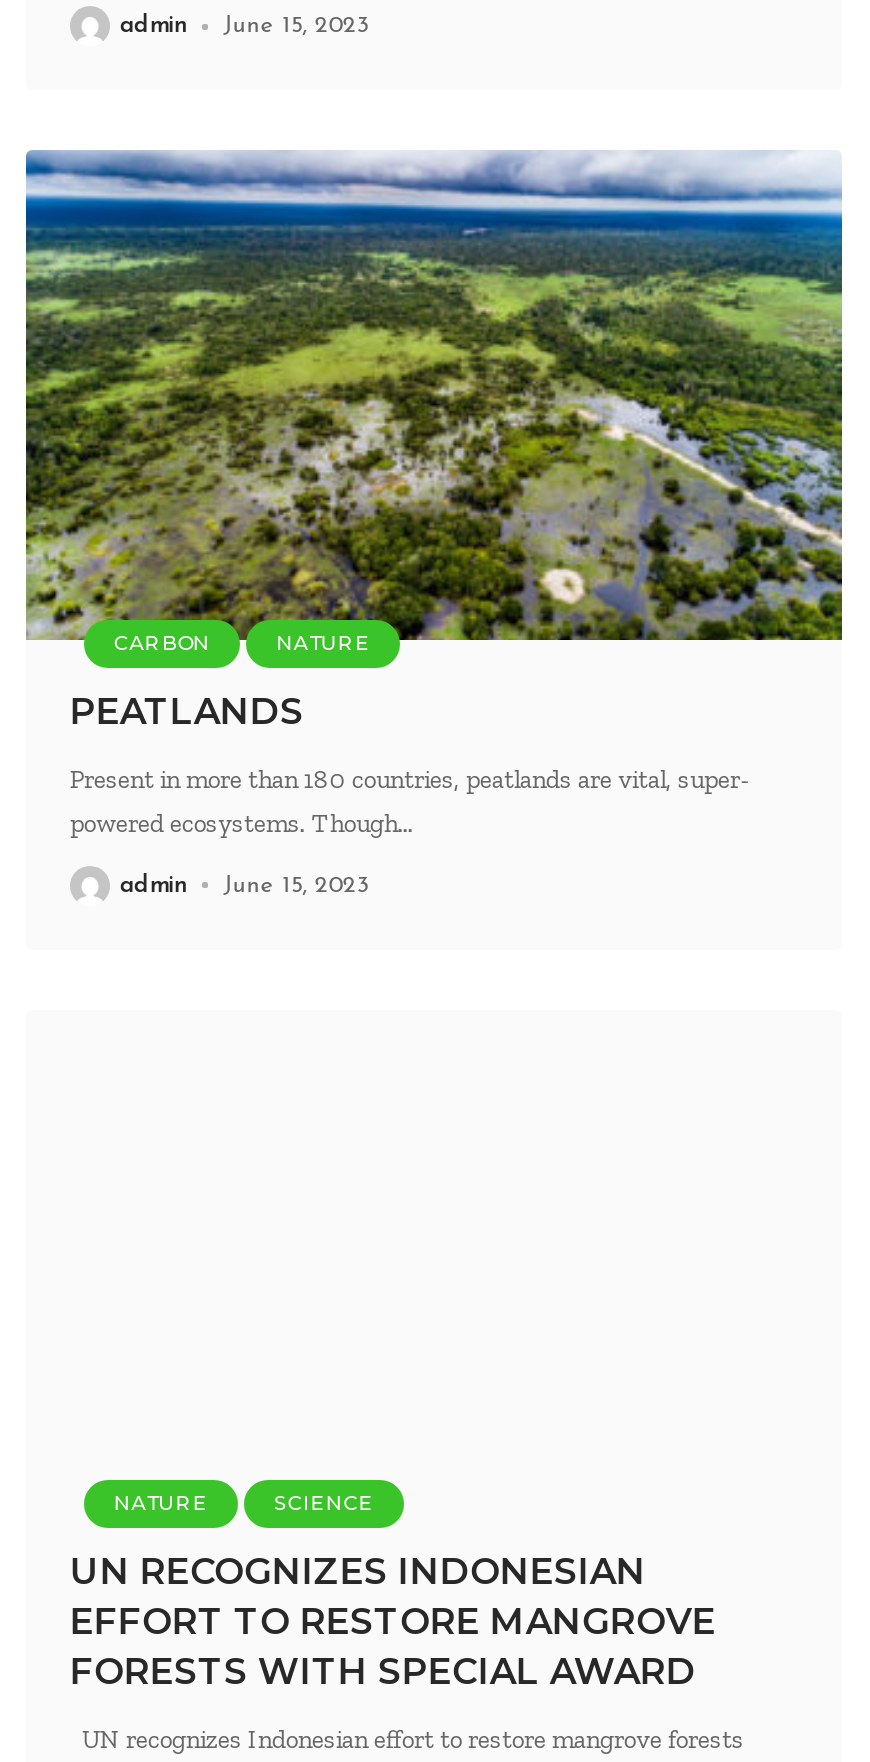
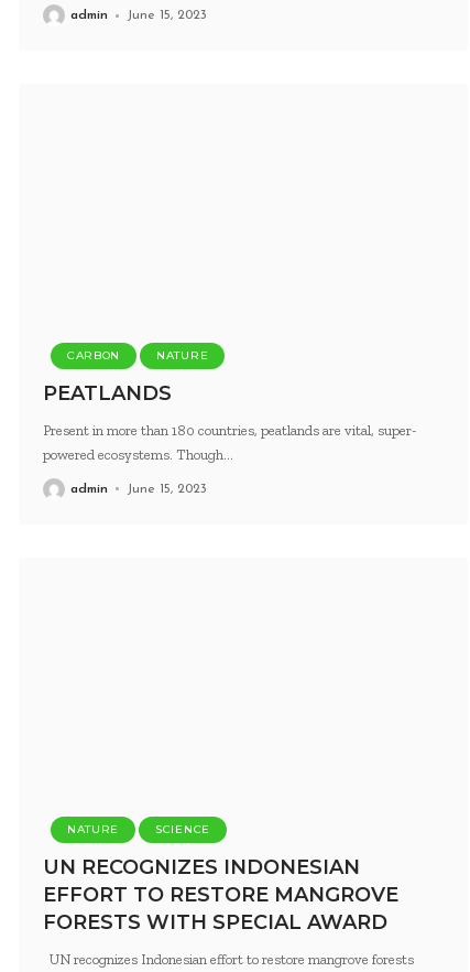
- [image]
